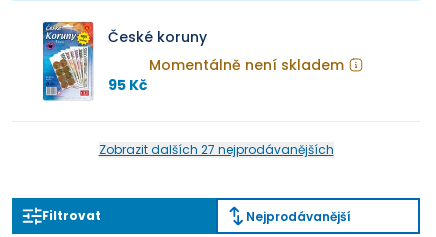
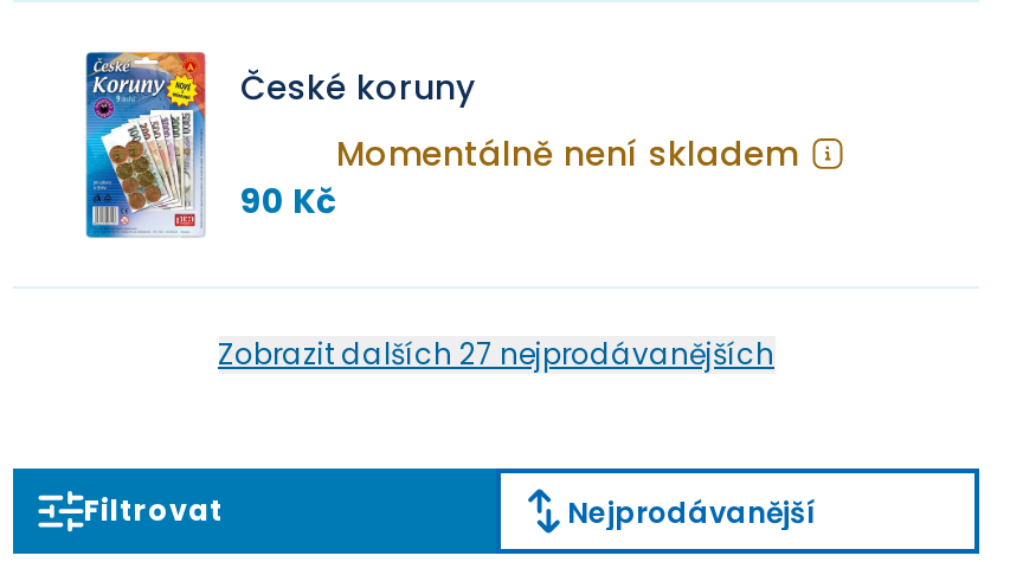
- 95 Kč
+ 90 Kč
